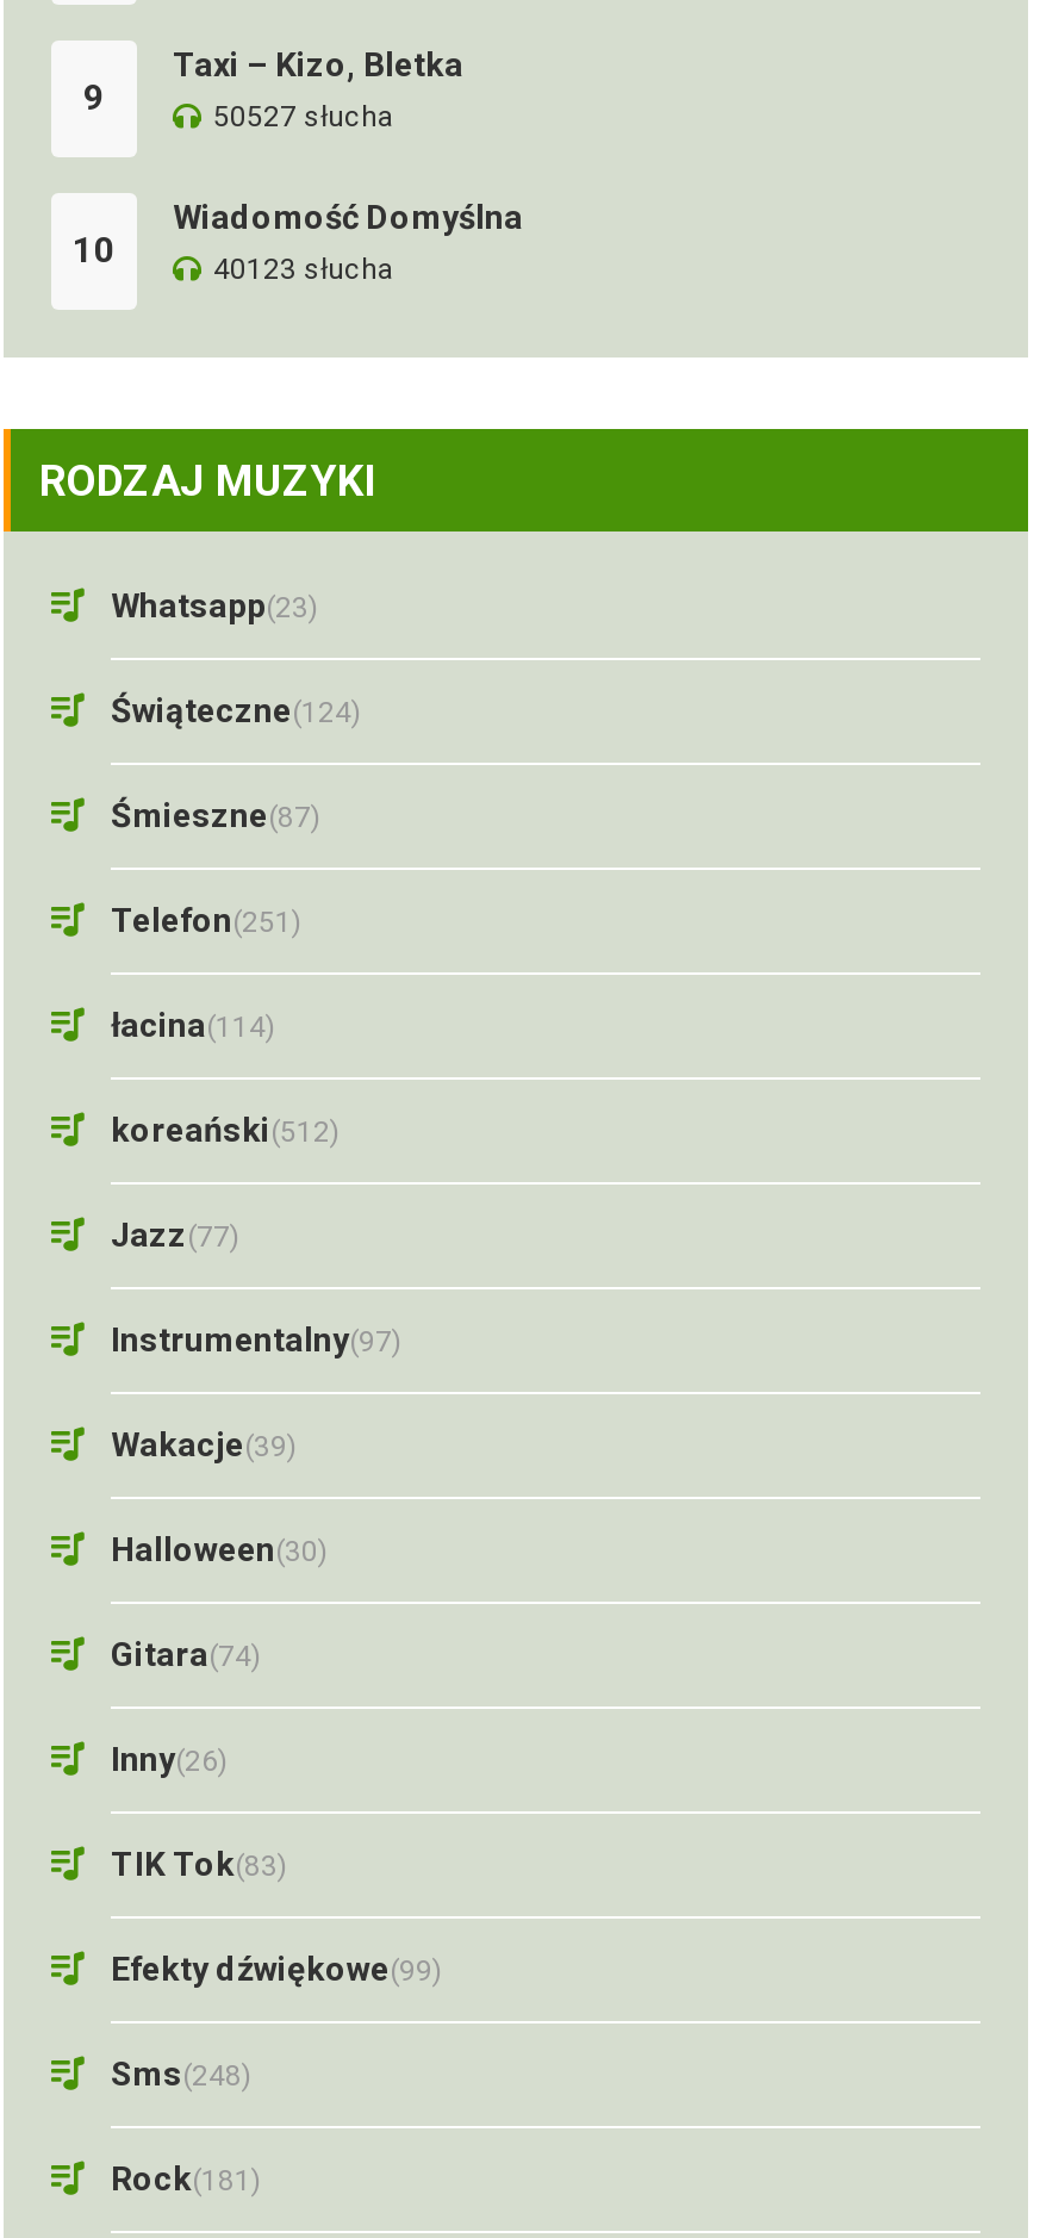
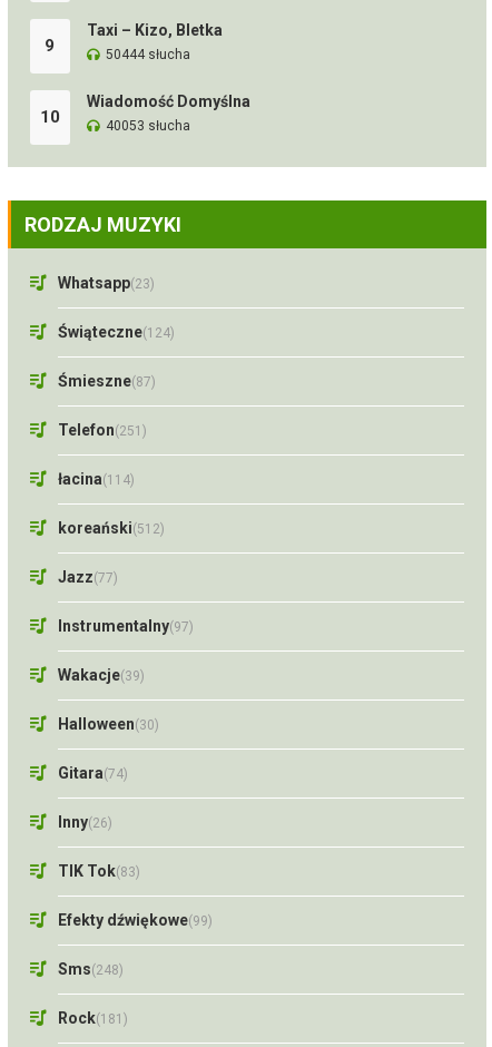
- 50527 słucha
+ 50444 słucha

- 40123 słucha
+ 40053 słucha
